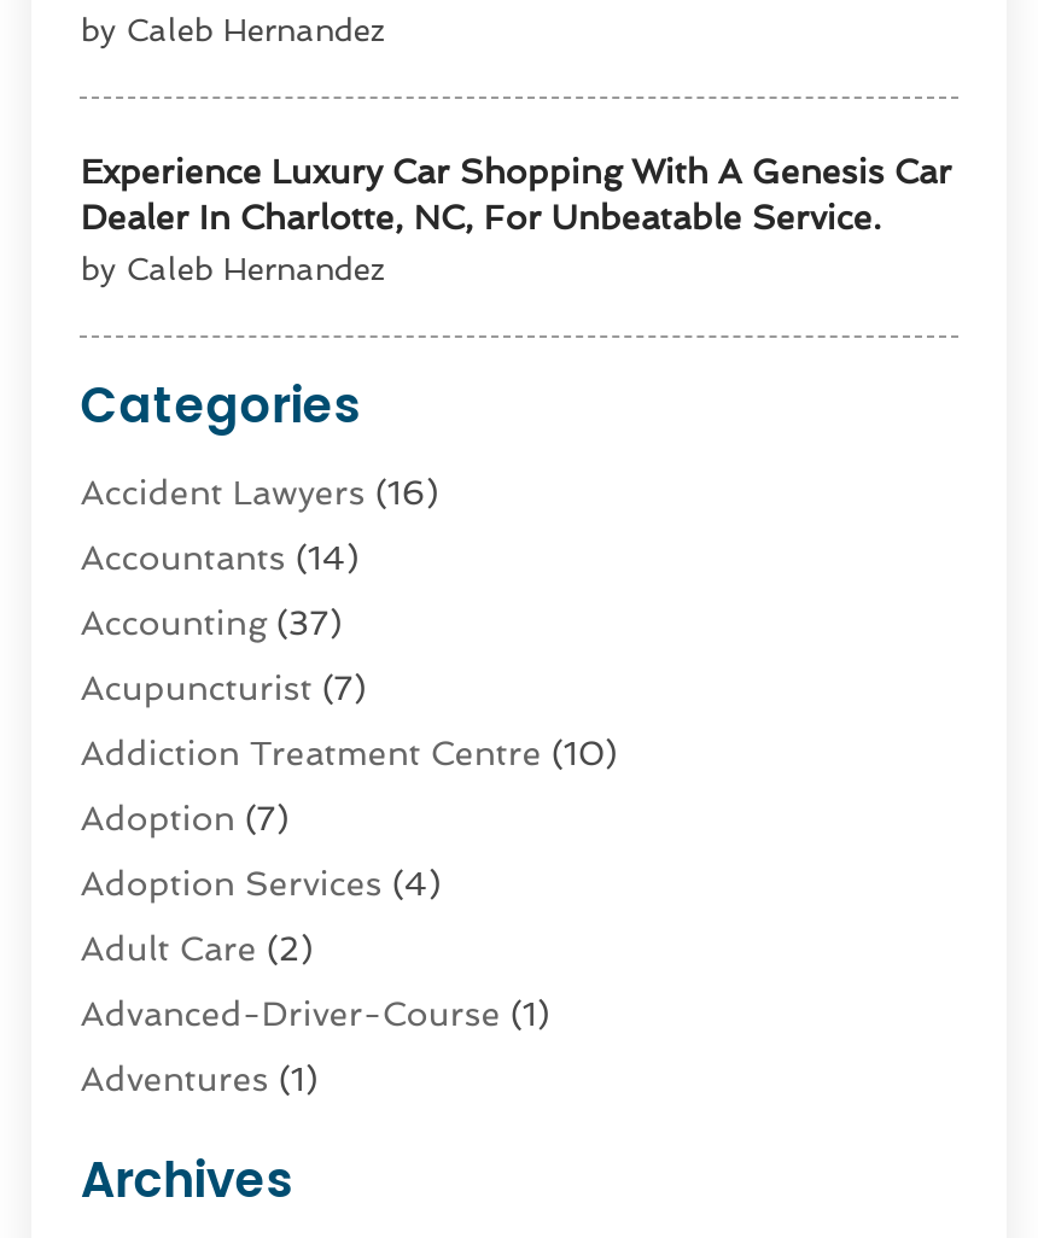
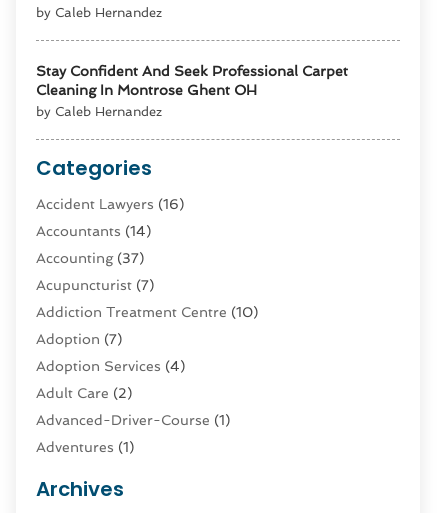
- Experience Luxury Car Shopping With A Genesis Car
- Dealer In Charlotte, NC, For Unbeatable Service.
+ Stay Confident And Seek Professional Carpet
+ Cleaning In Montrose Ghent OH
